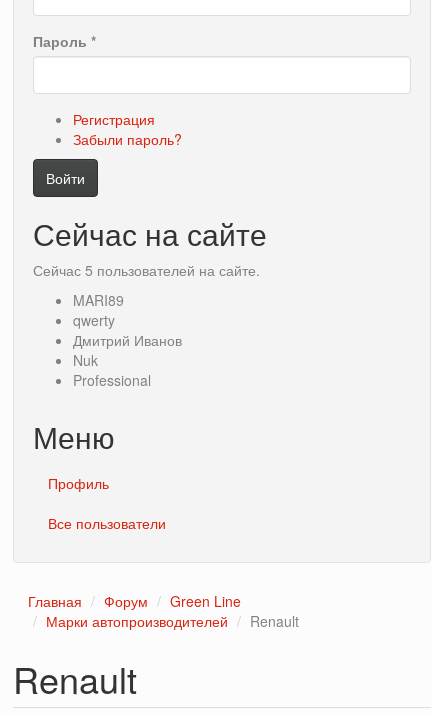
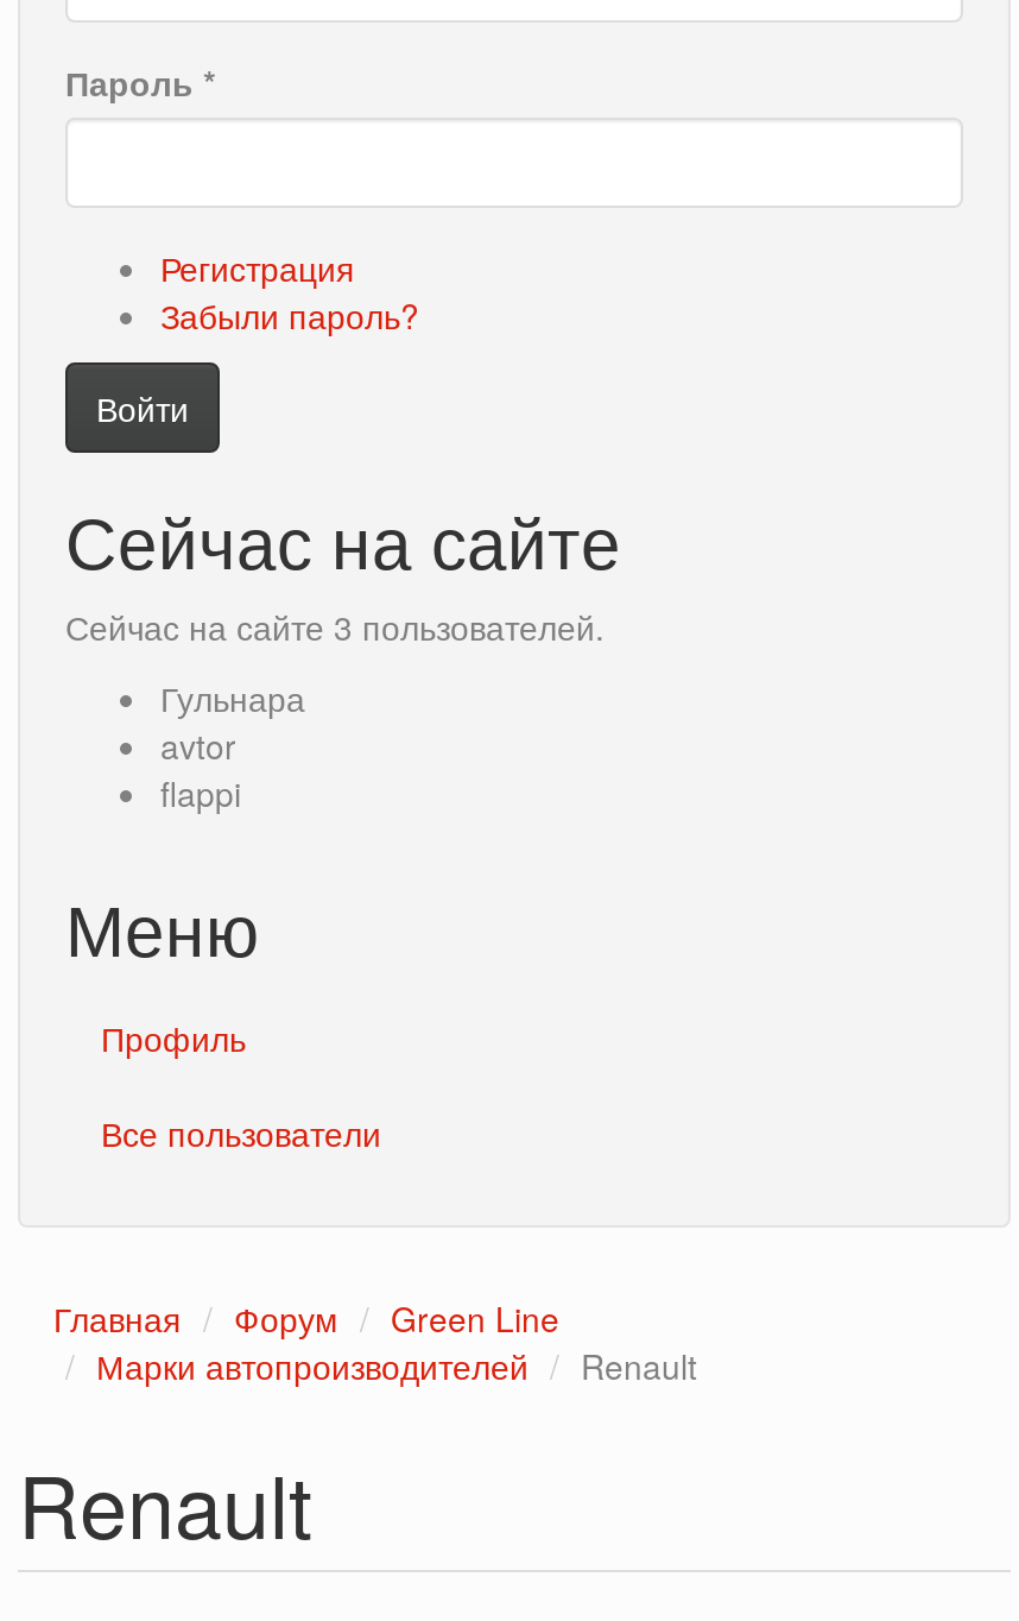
- Сейчас 5 пользователей на сайте.
+ Сейчас на сайте 3 пользователей.

- MARI89
- qwerty
- Дмитрий Иванов
- Nuk
- Professional
+ Гульнара
+ avtor
+ flappi
